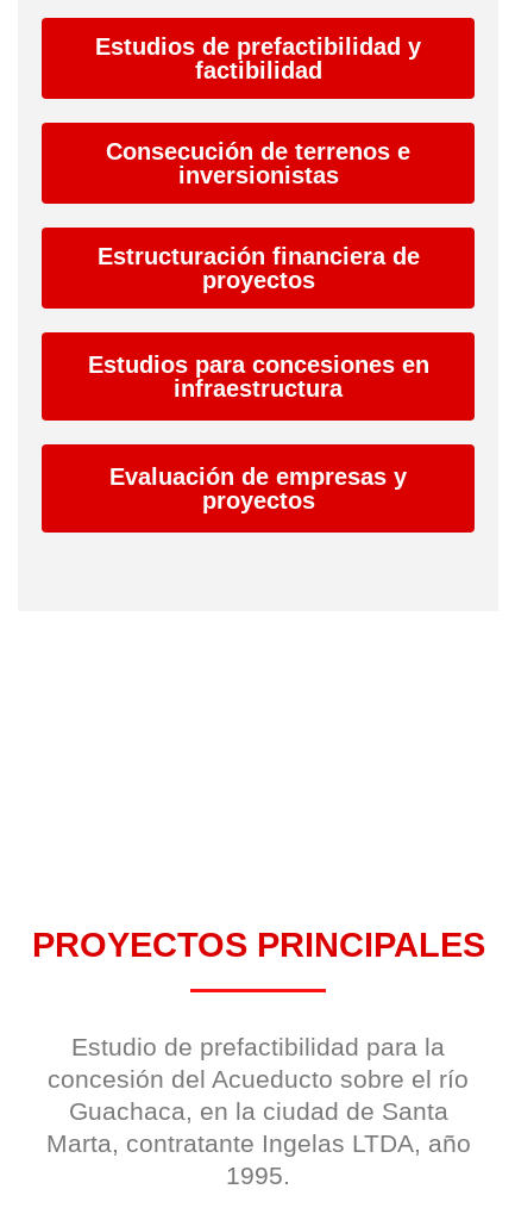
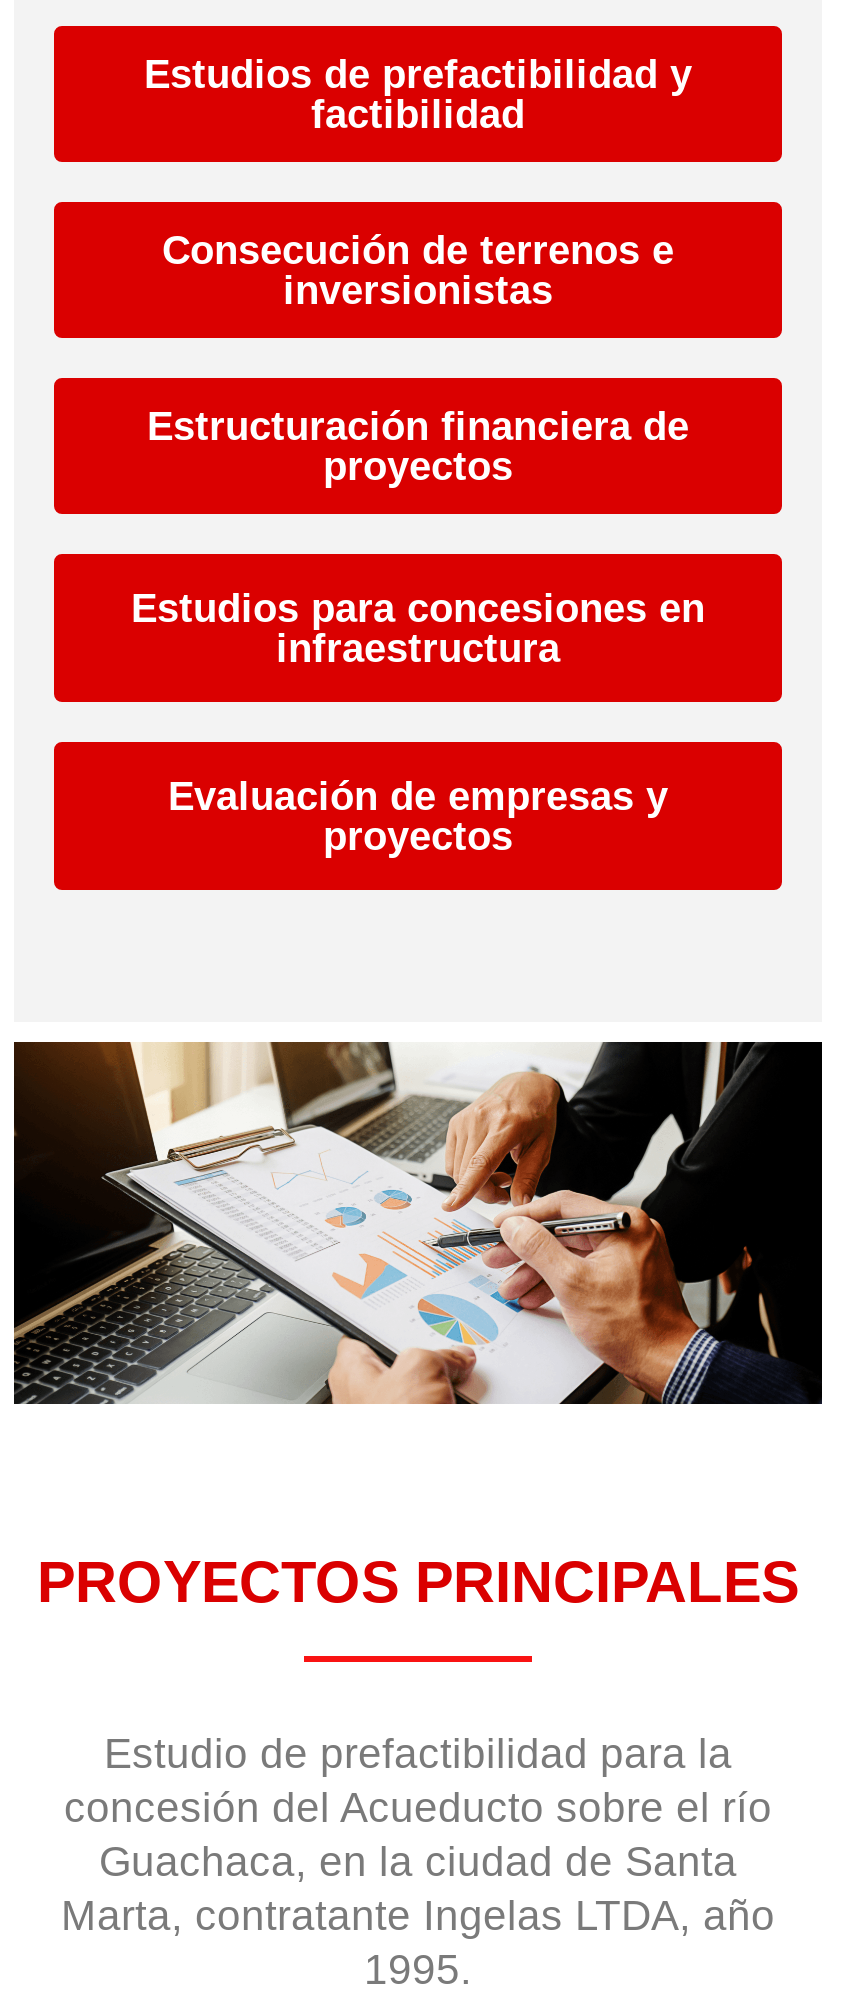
+ [image]
